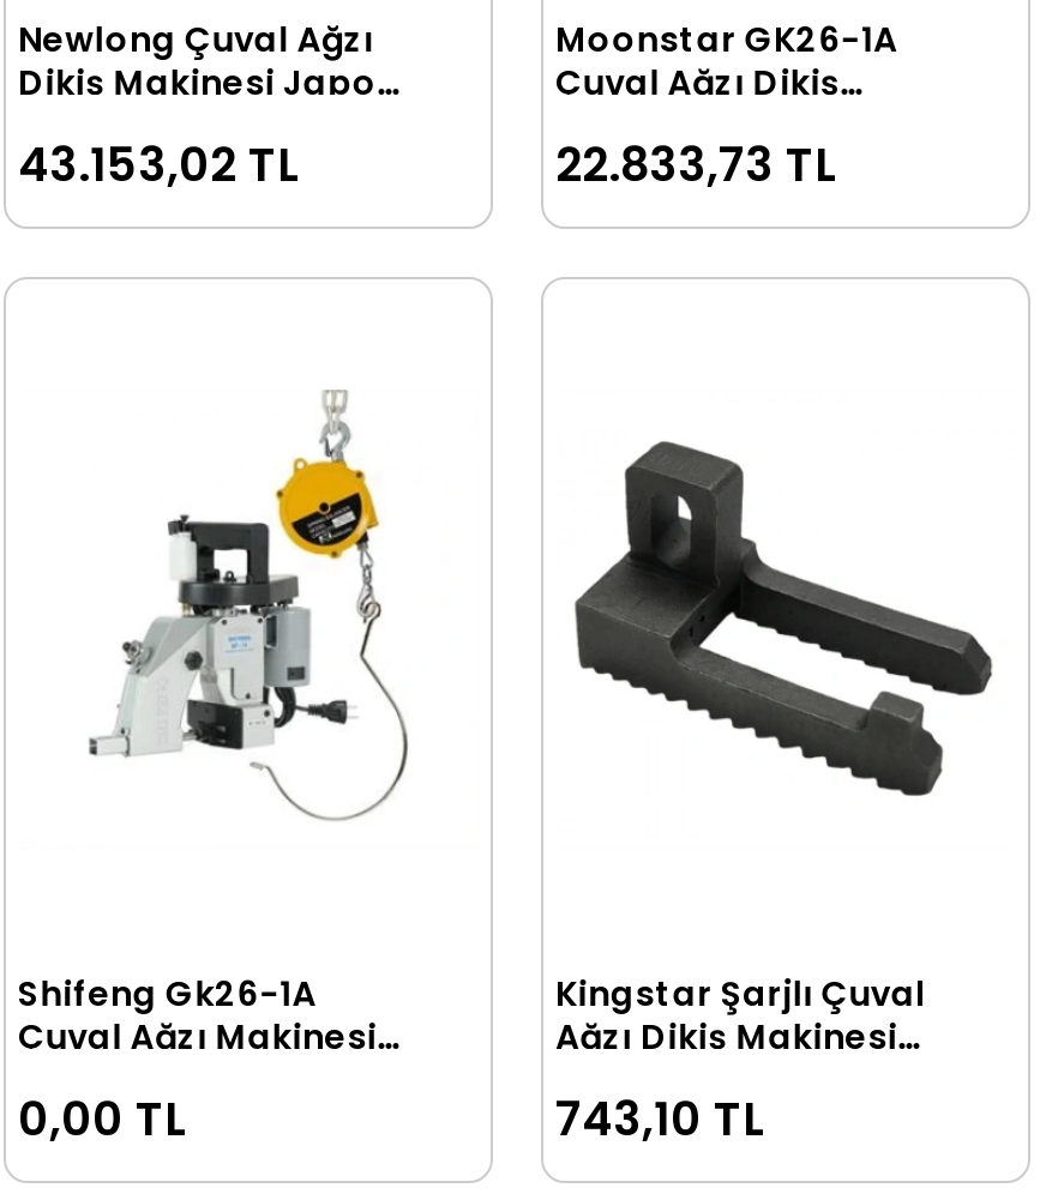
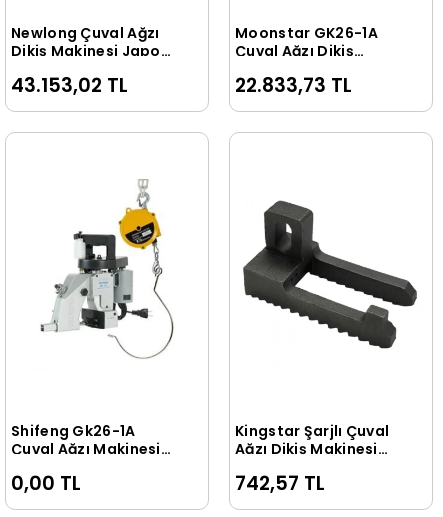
- 743,10 TL
+ 742,57 TL
